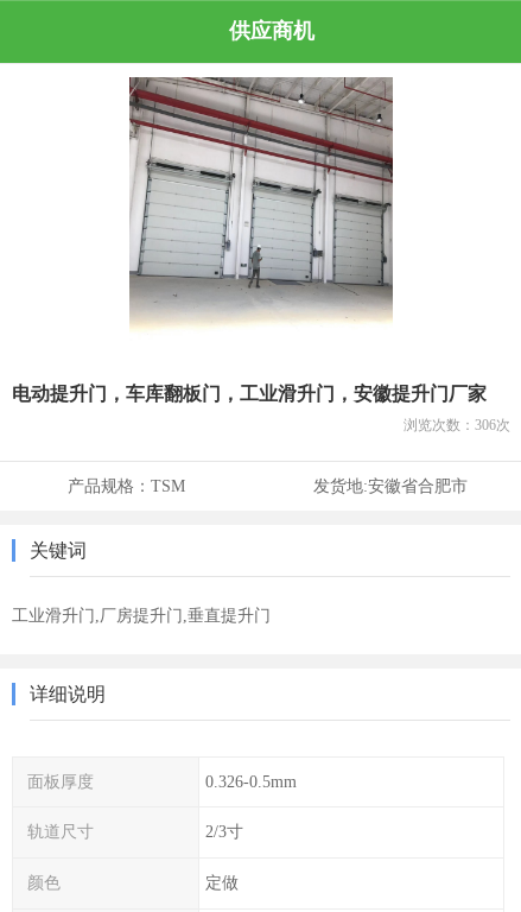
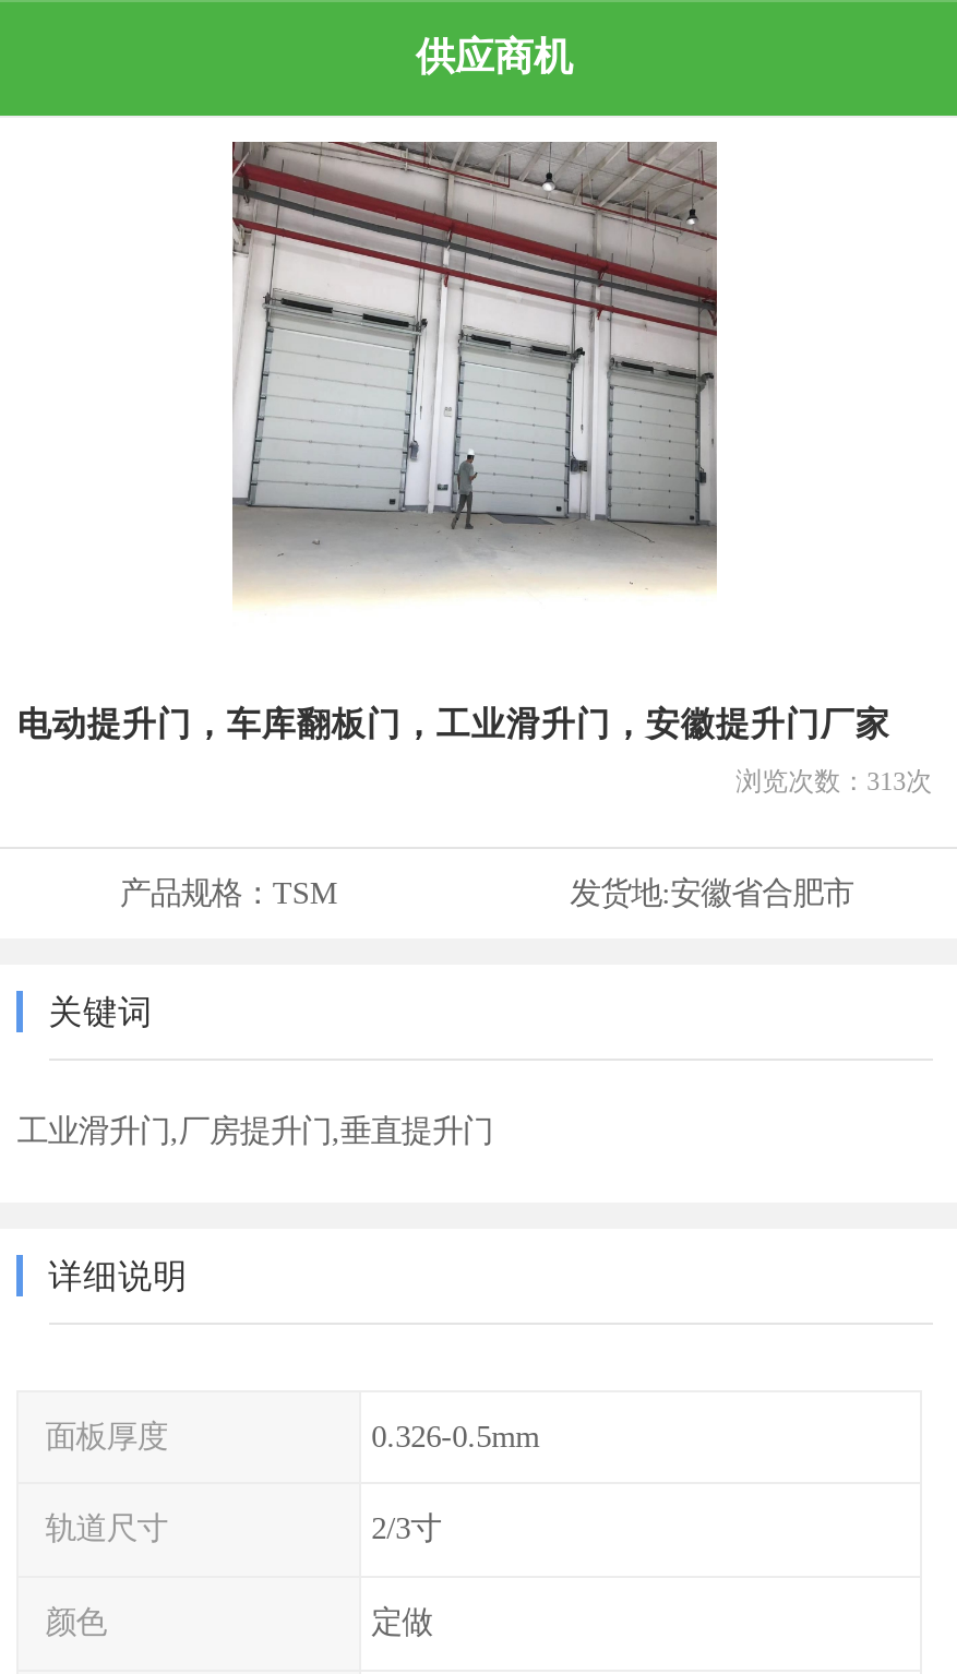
- 浏览次数：306次
+ 浏览次数：313次
